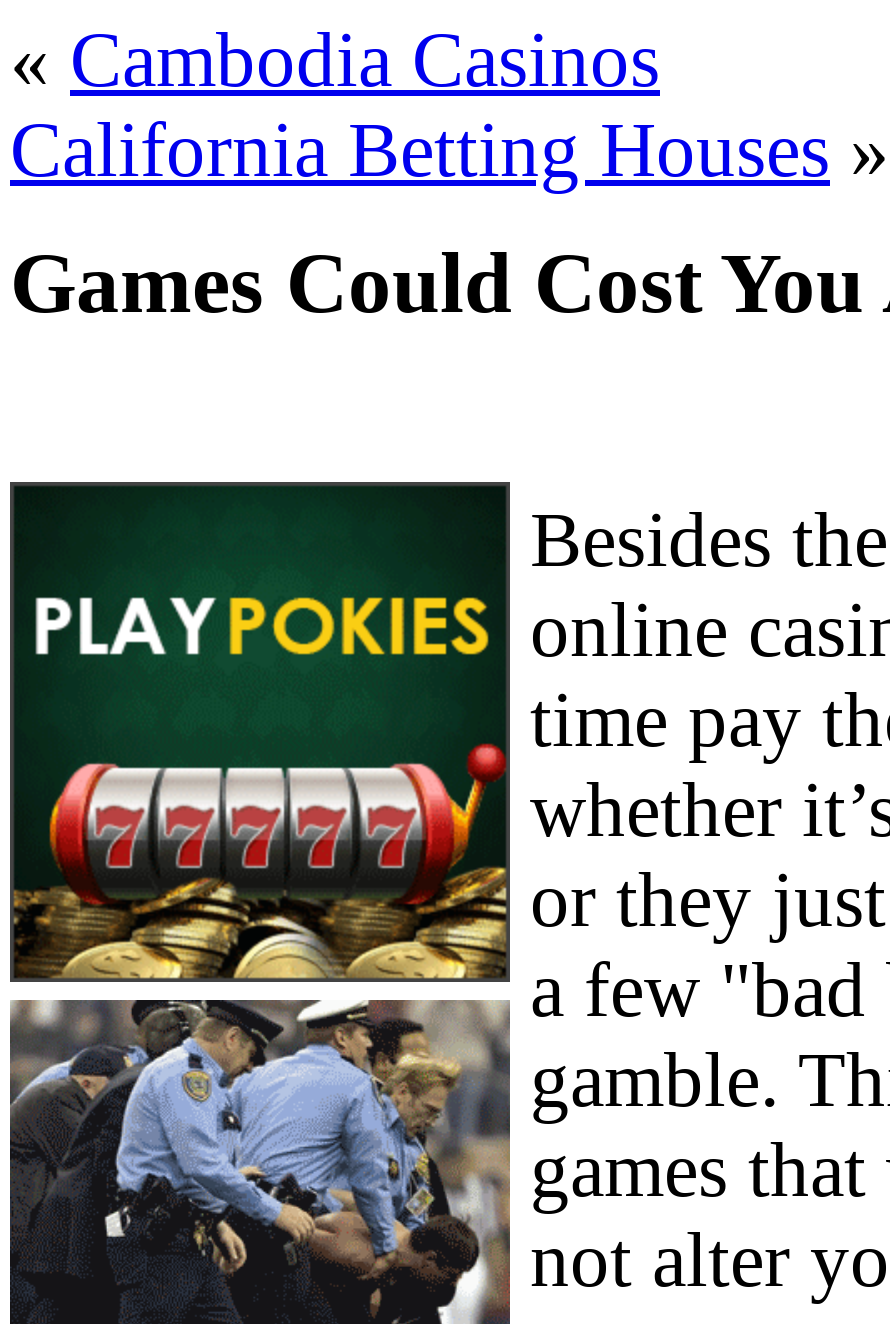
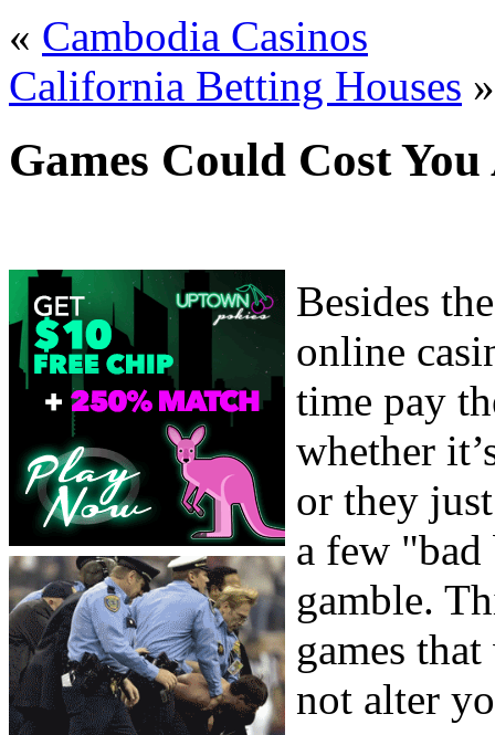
- [image]
+ [image]
